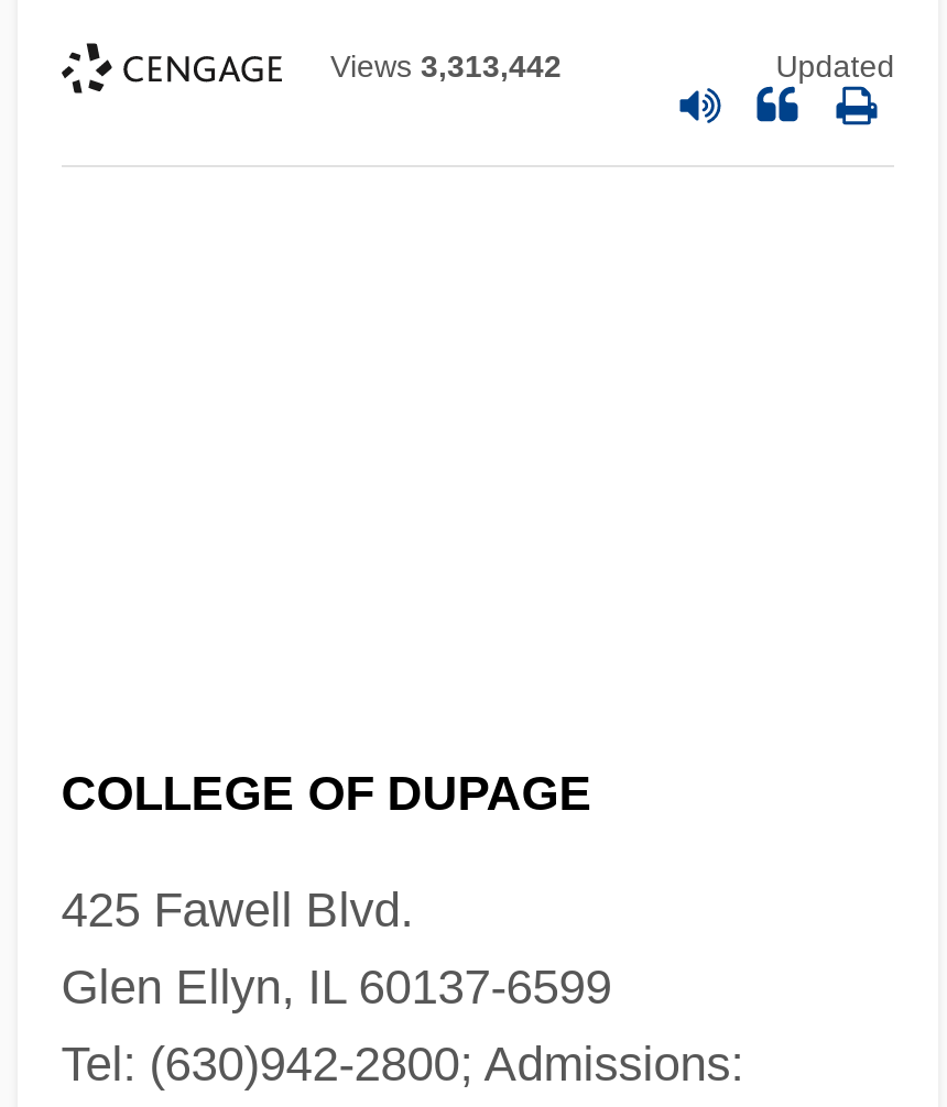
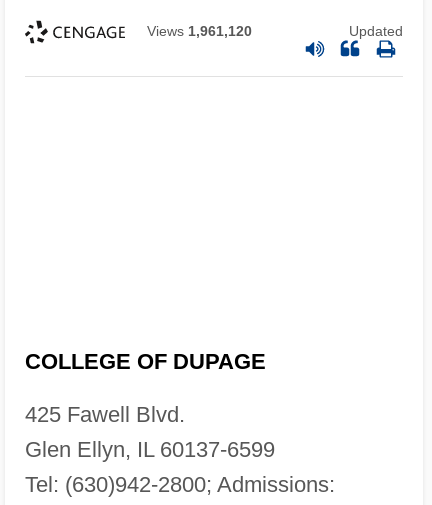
- Views 3,313,442
+ Views 1,961,120
